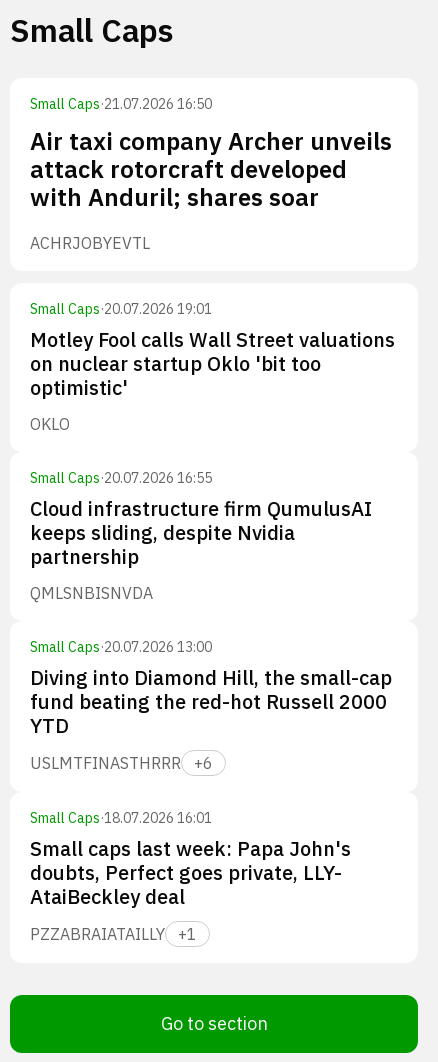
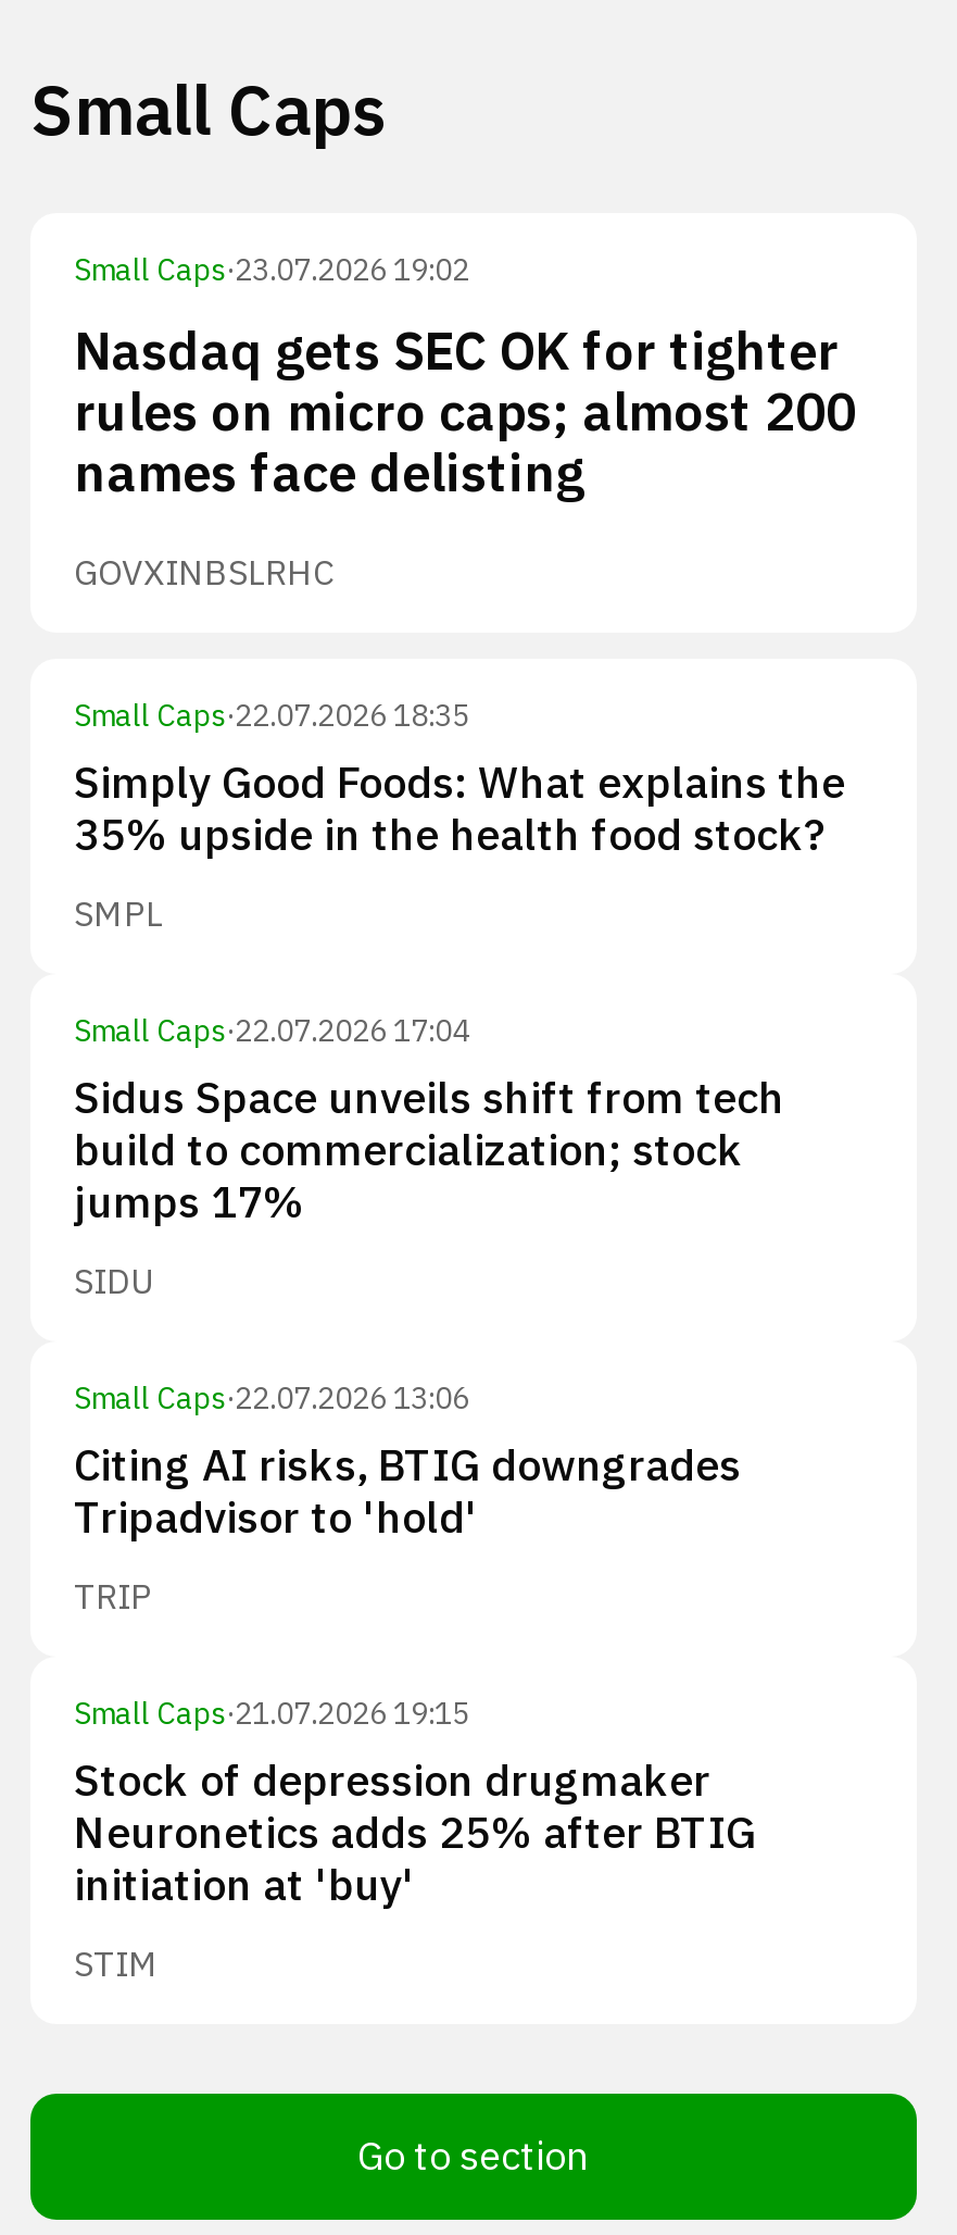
- Small Caps·21.07.2026 16:50
- Air taxi company Archer unveils
- attack rotorcraft developed
- with Anduril; shares soar
+ Small Caps·23.07.2026 19:02
+ Nasdaq gets SEC OK for tighter
+ rules on micro caps; almost 200
+ names face delisting

- ACHRJOBYEVTL
+ GOVXINBSLRHC

- Small Caps·20.07.2026 19:01
- Motley Fool calls Wall Street valuations
- on nuclear startup Oklo 'bit too
- optimistic'
+ Small Caps·22.07.2026 18:35
+ Simply Good Foods: What explains the
+ 35% upside in the health food stock?

- OKLO
+ SMPL

- Small Caps·20.07.2026 16:55
- Cloud infrastructure firm QumulusAI
- keeps sliding, despite Nvidia
- partnership
+ Small Caps·22.07.2026 17:04
+ Sidus Space unveils shift from tech
+ build to commercialization; stock
+ jumps 17%

- QMLSNBISNVDA
+ SIDU

- Small Caps·20.07.2026 13:00
- Diving into Diamond Hill, the small-cap
- fund beating the red-hot Russell 2000
- YTD
+ Small Caps·22.07.2026 13:06
+ Citing AI risks, BTIG downgrades
+ Tripadvisor to 'hold'

- USLMTFINASTH RRR
- +6
+ TRIP

- Small Caps·18.07.2026 16:01
- Small caps last week: Papa John's
- doubts, Perfect goes private, LLY-
- AtaiBeckley deal
+ Small Caps·21.07.2026 19:15
+ Stock of depression drugmaker
+ Neuronetics adds 25% after BTIG
+ initiation at 'buy'

- PZZABRAIATAILLY
- +1
+ STIM
